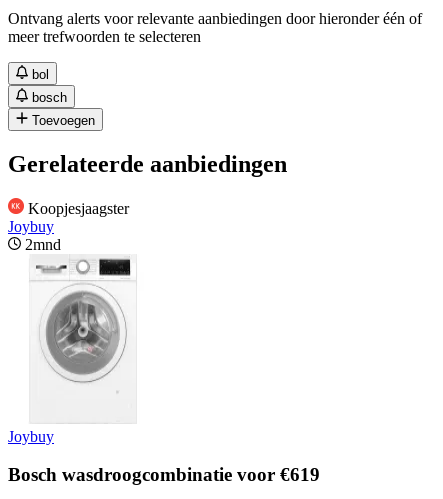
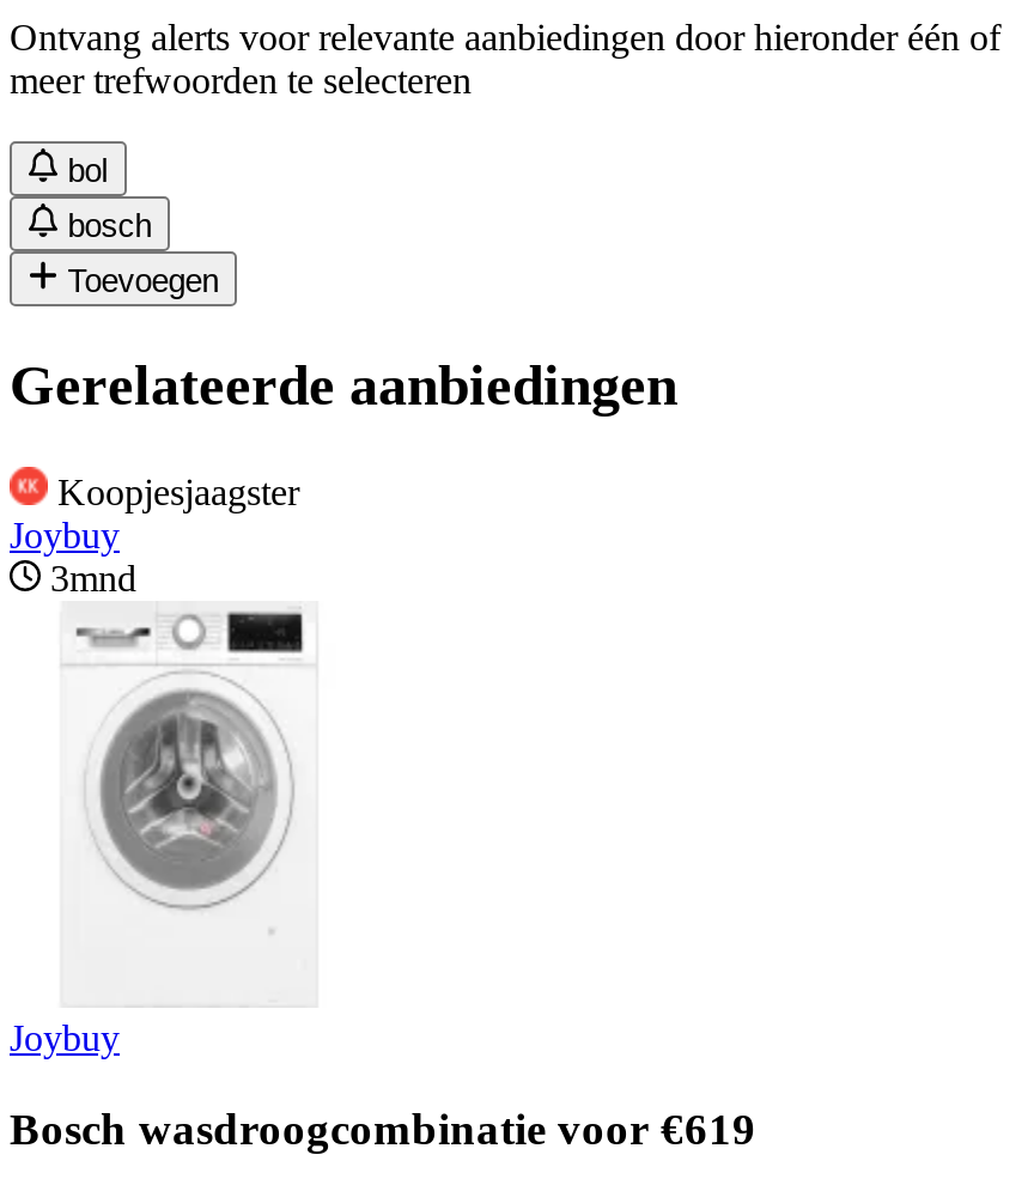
- 2mnd
+ 3mnd
